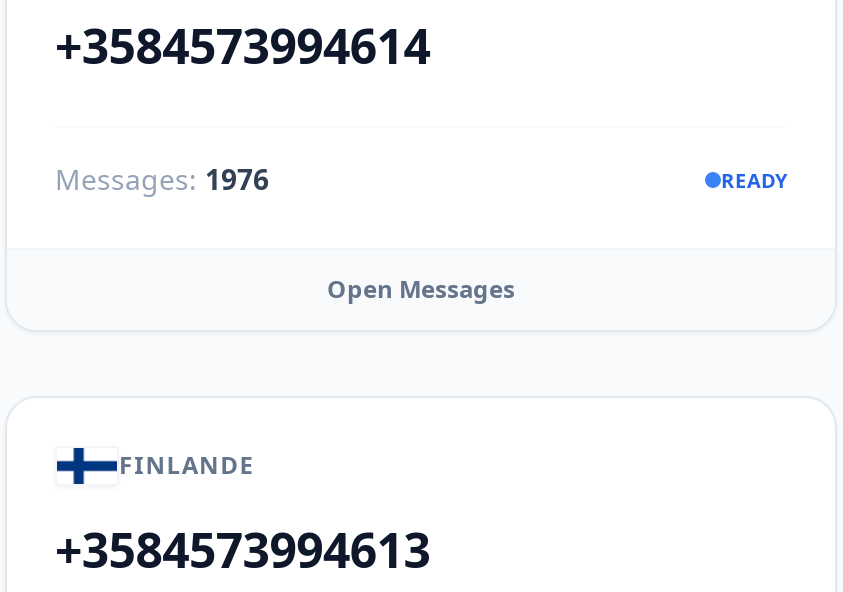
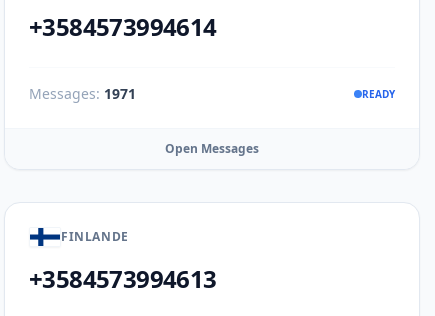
- Messages: 1976
+ Messages: 1971
